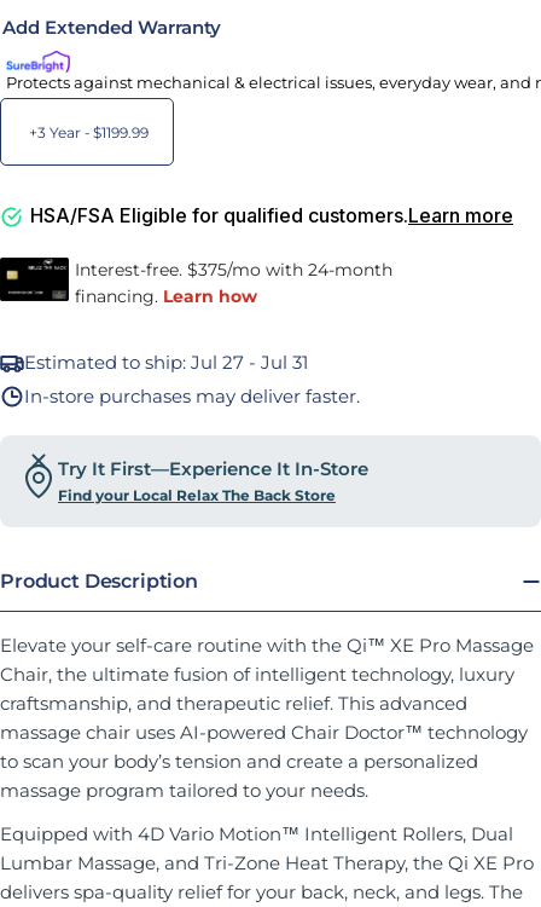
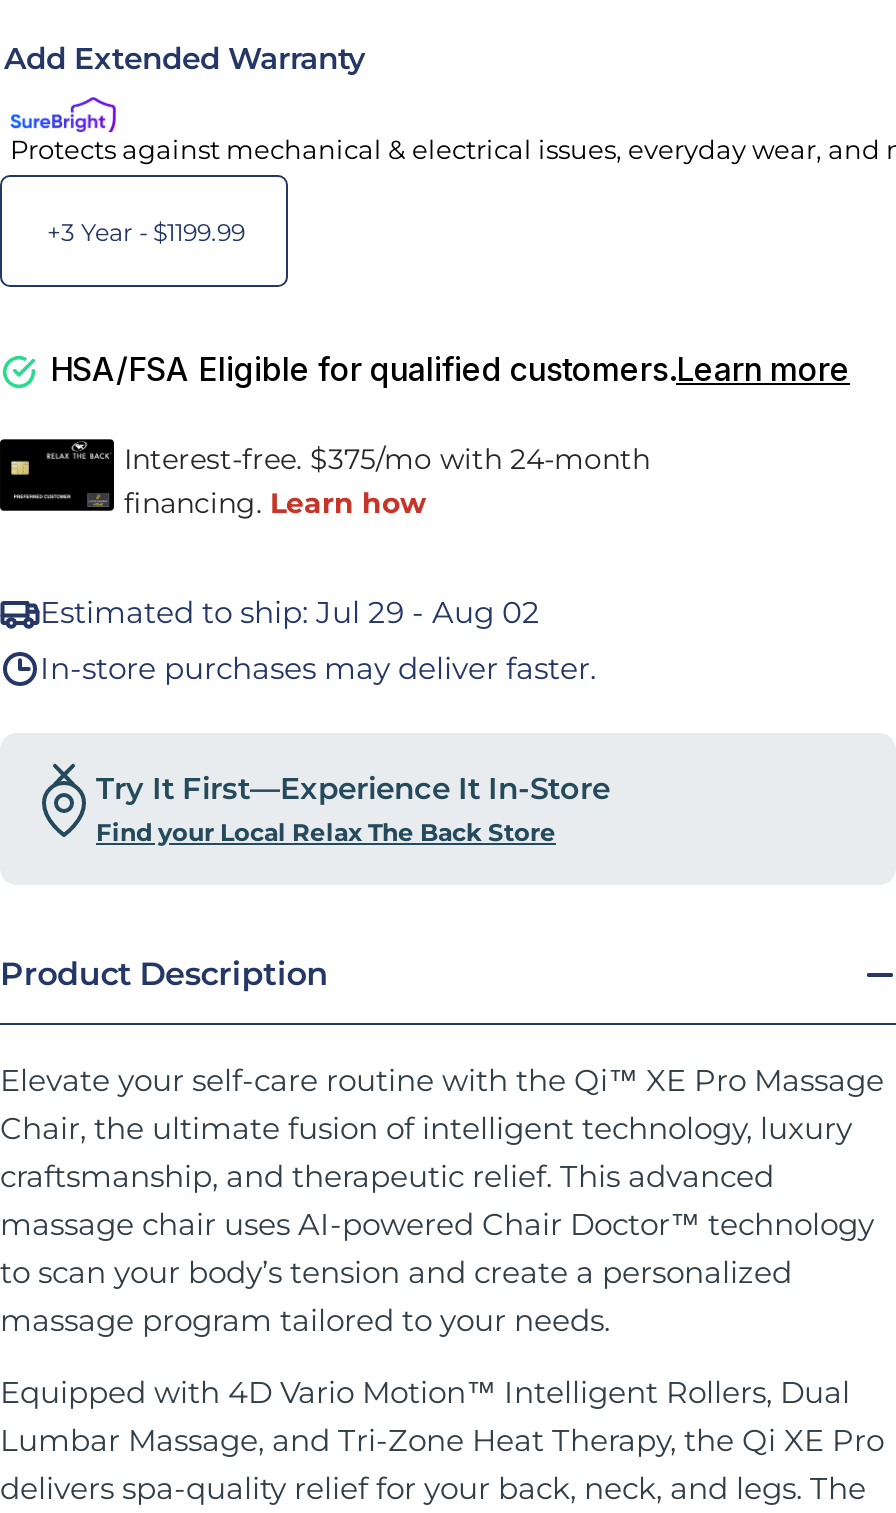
- Estimated to ship: Jul 27 - Jul 31
+ Estimated to ship: Jul 29 - Aug 02
